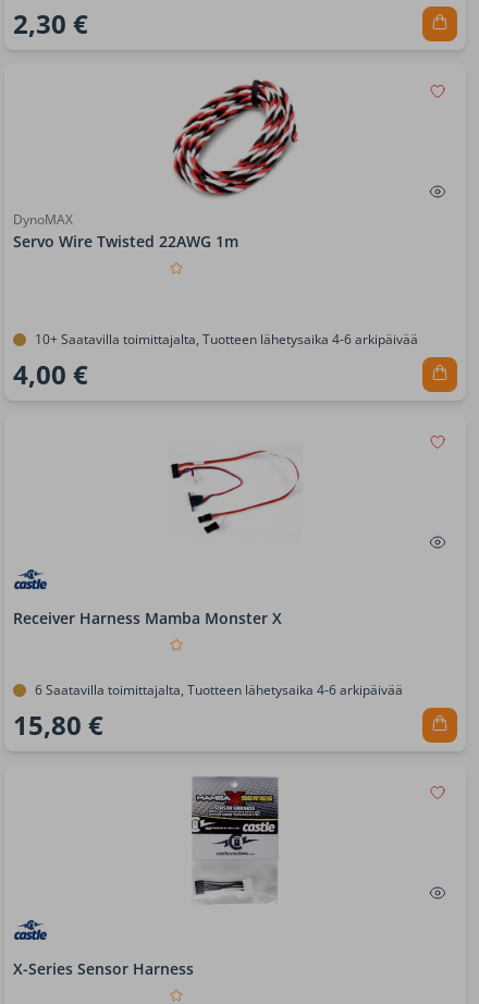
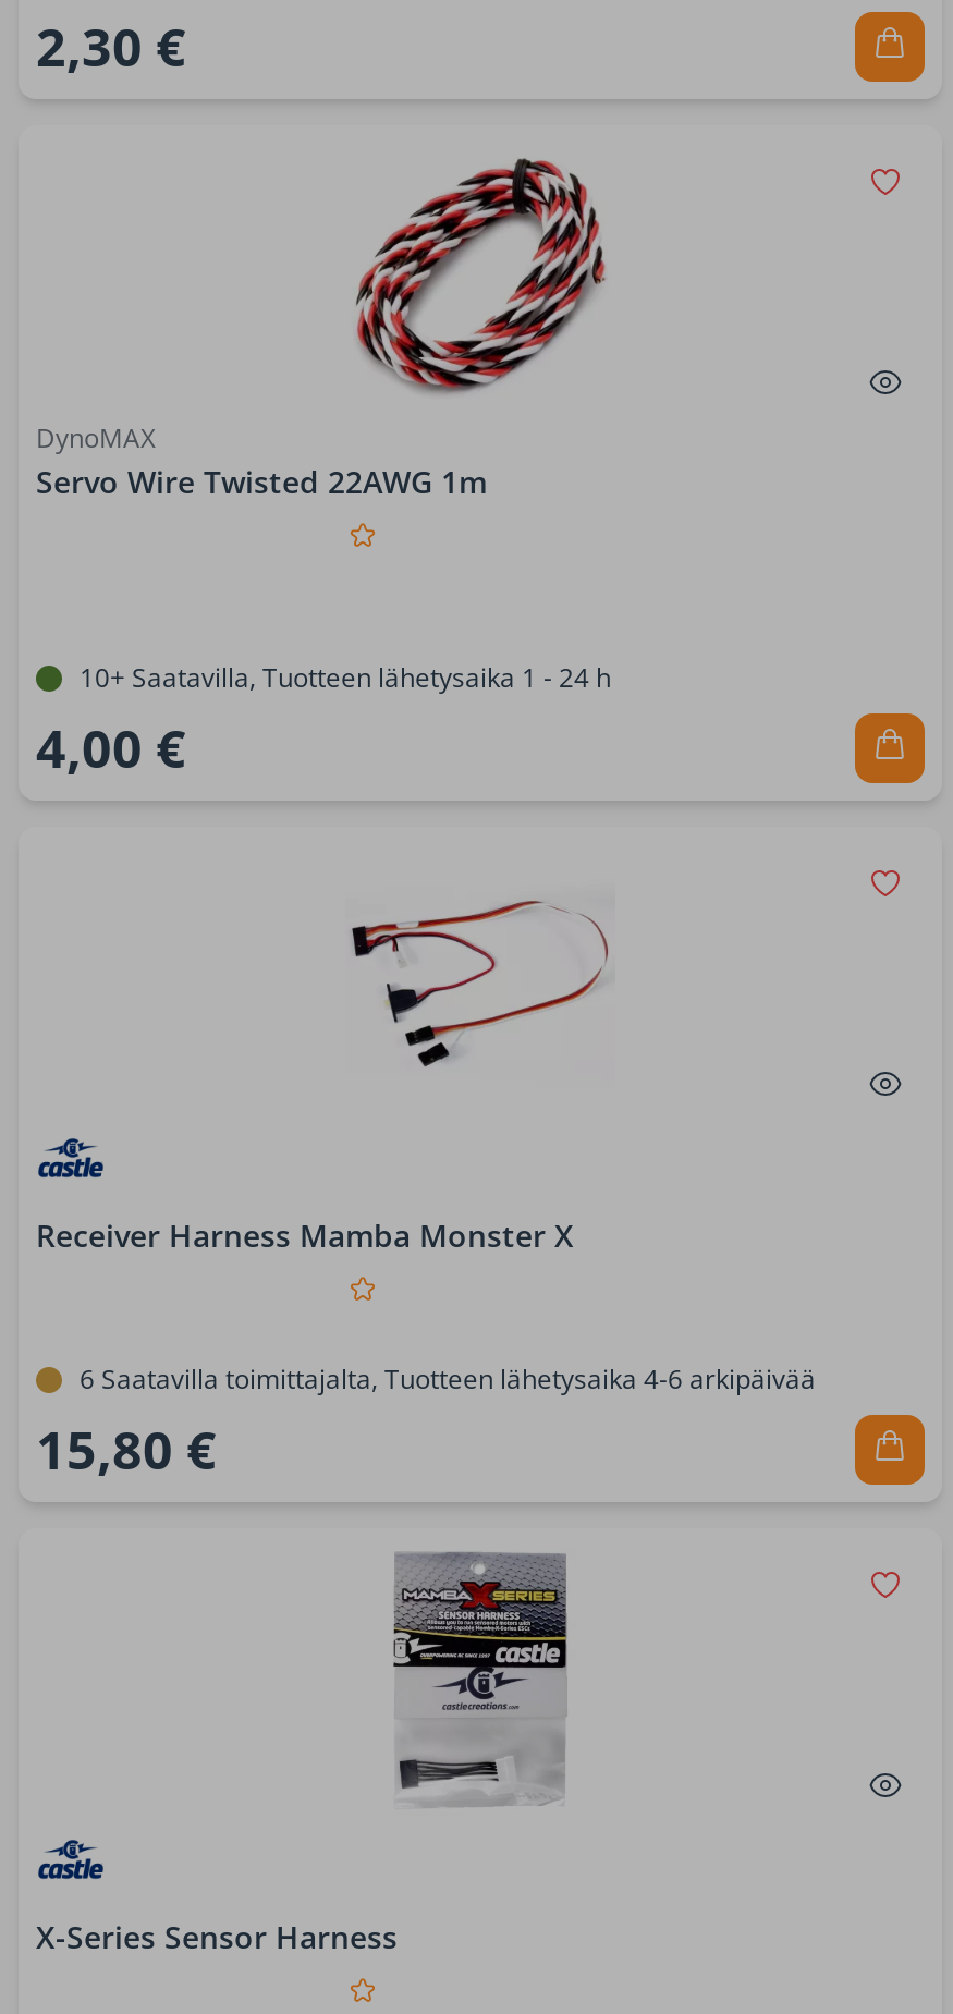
- 10+ Saatavilla toimittajalta, Tuotteen lähetysaika 4-6 arkipäivää
+ 10+ Saatavilla, Tuotteen lähetysaika 1 - 24 h
